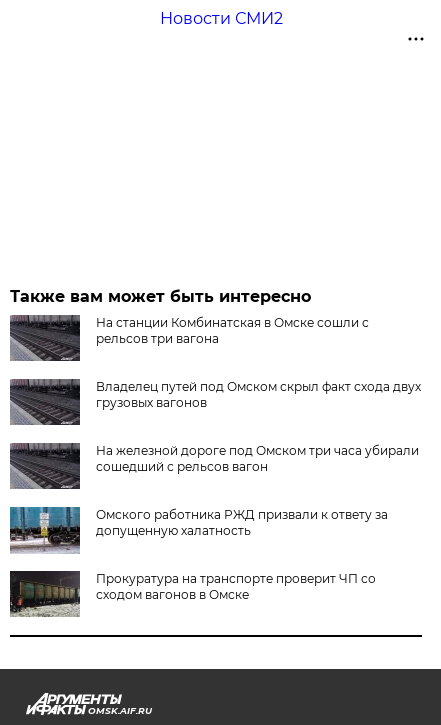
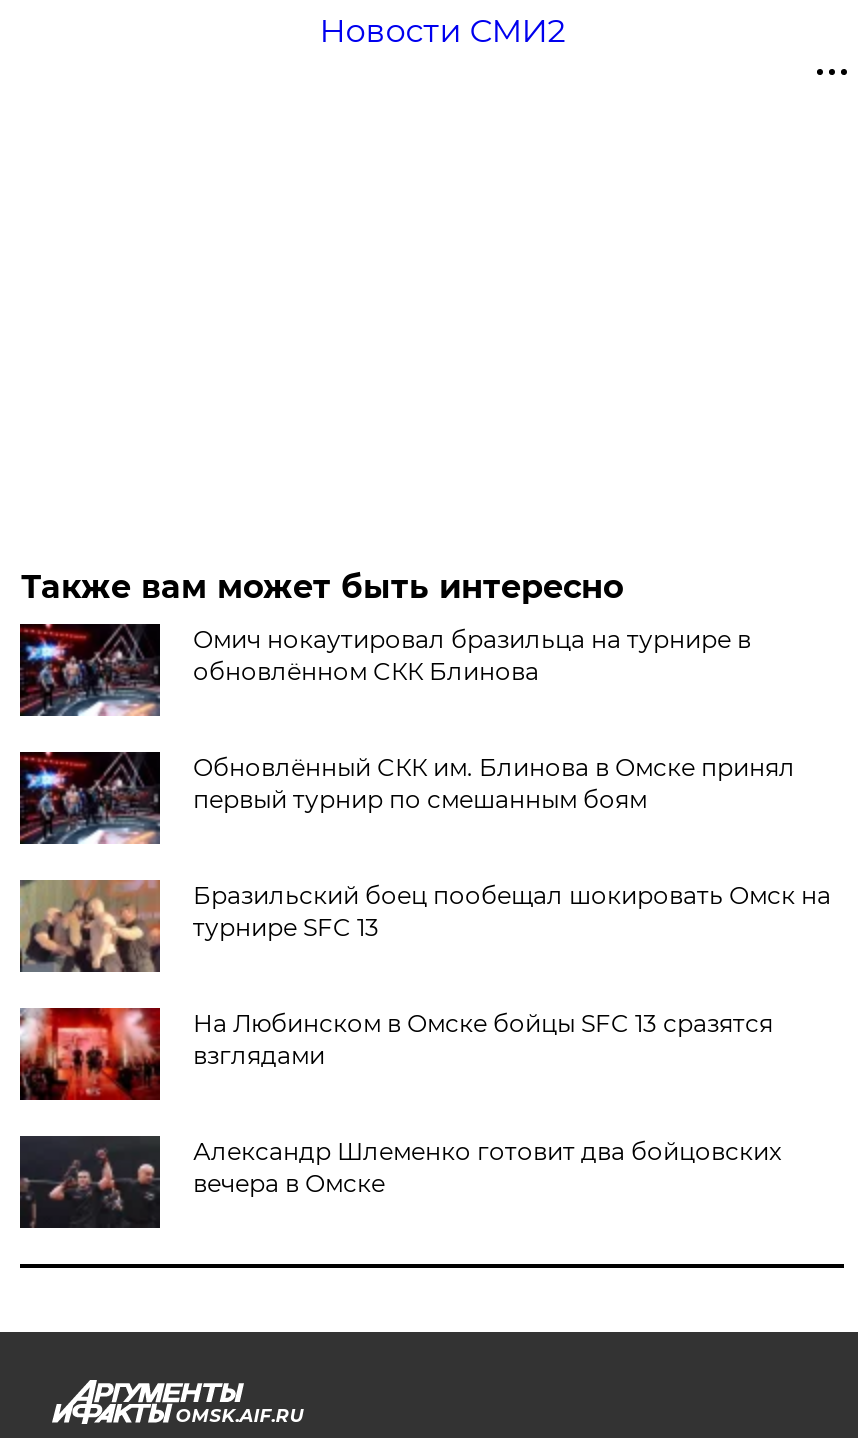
- [image]
- На станции Комбинатская в Омске сошли с
- рельсов три вагона
+ [image]
+ Омич нокаутировал бразильца на турнире в
+ обновлённом СКК Блинова

- [image]
- Владелец путей под Омском скрыл факт схода двух
- грузовых вагонов
+ [image]
+ Обновлённый СКК им. Блинова в Омске принял
+ первый турнир по смешанным боям

- [image]
- На железной дороге под Омском три часа убирали
- сошедший с рельсов вагон
+ [image]
+ Бразильский боец пообещал шокировать Омск на
+ турнире SFC 13

- [image]
- Омского работника РЖД призвали к ответу за
- допущенную халатность
+ [image]
+ На Любинском в Омске бойцы SFC 13 сразятся
+ взглядами

- [image]
- Прокуратура на транспорте проверит ЧП со
- сходом вагонов в Омске
+ [image]
+ Александр Шлеменко готовит два бойцовских
+ вечера в Омске
